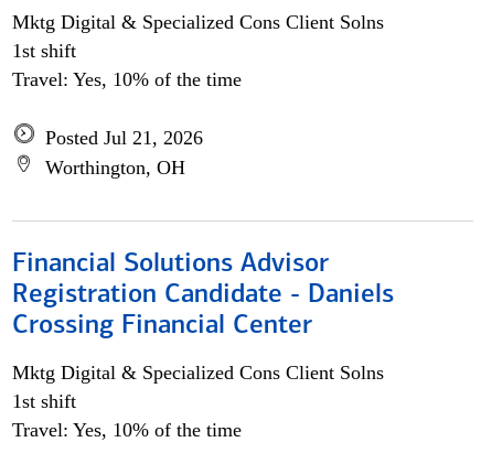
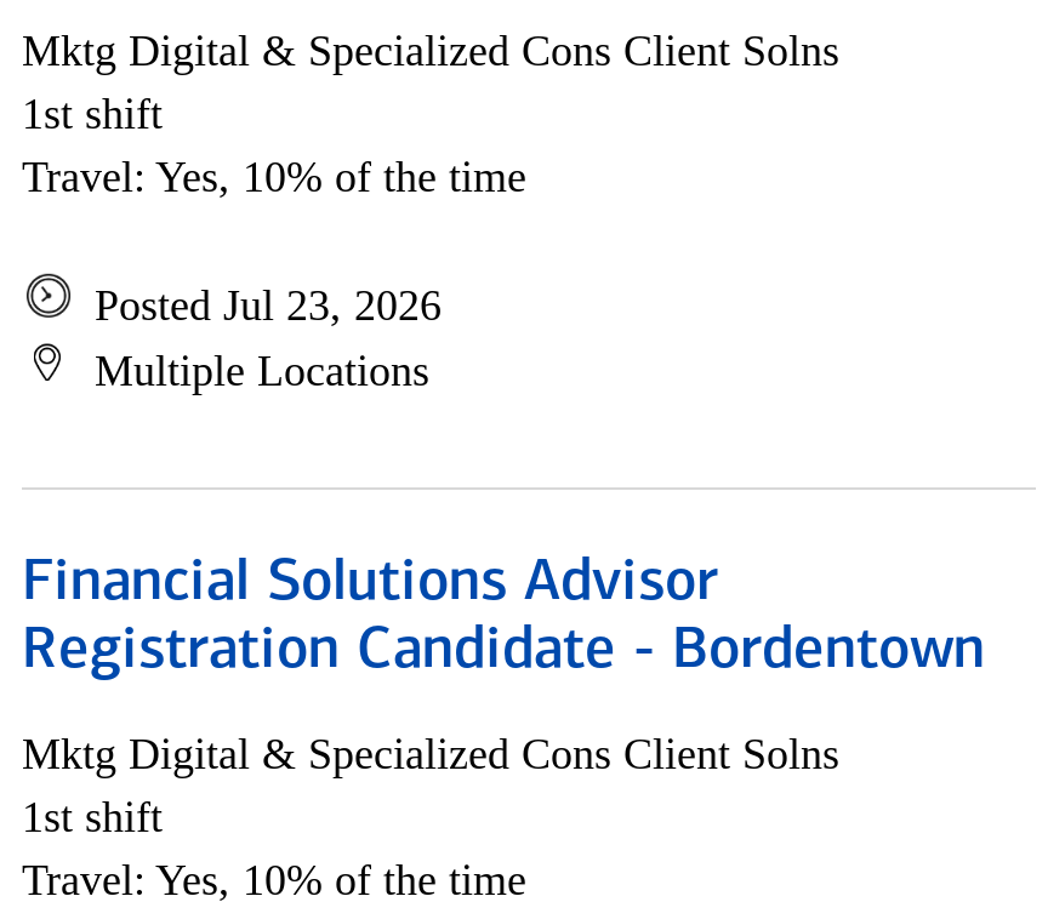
- Posted Jul 21, 2026
- Worthington, OH
+ Posted Jul 23, 2026
+ Multiple Locations

- Registration Candidate - Daniels
- Crossing Financial Center
+ Registration Candidate - Bordentown
